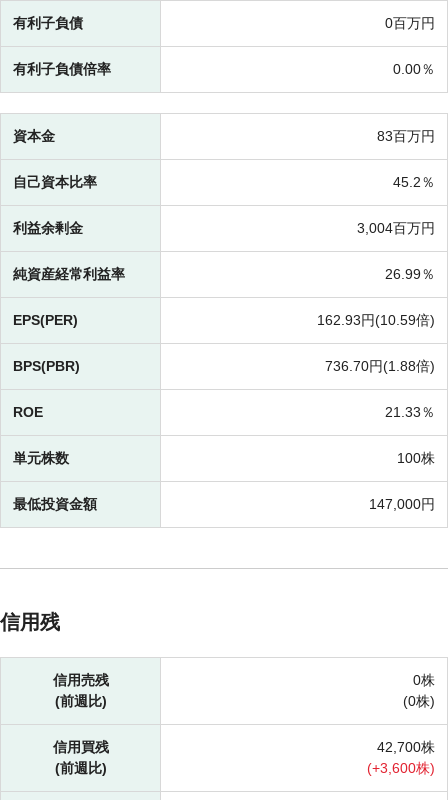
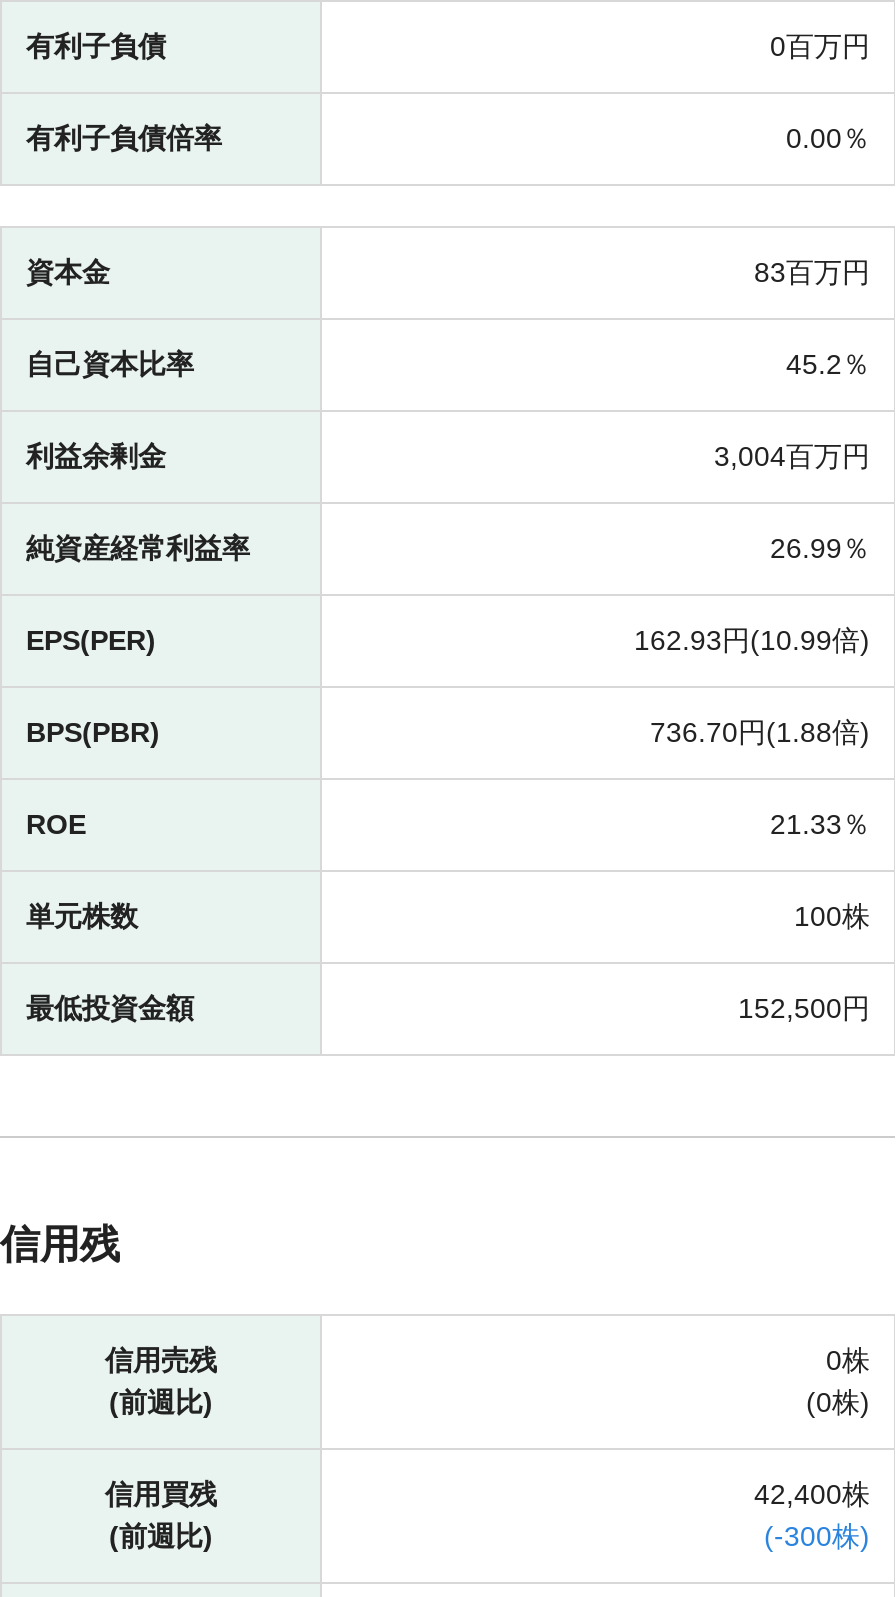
- 162.93円(10.59倍)
+ 162.93円(10.99倍)

- 147,000円
+ 152,500円

- 42,700株
+ 42,400株

- (+3,600株)
+ (-300株)
